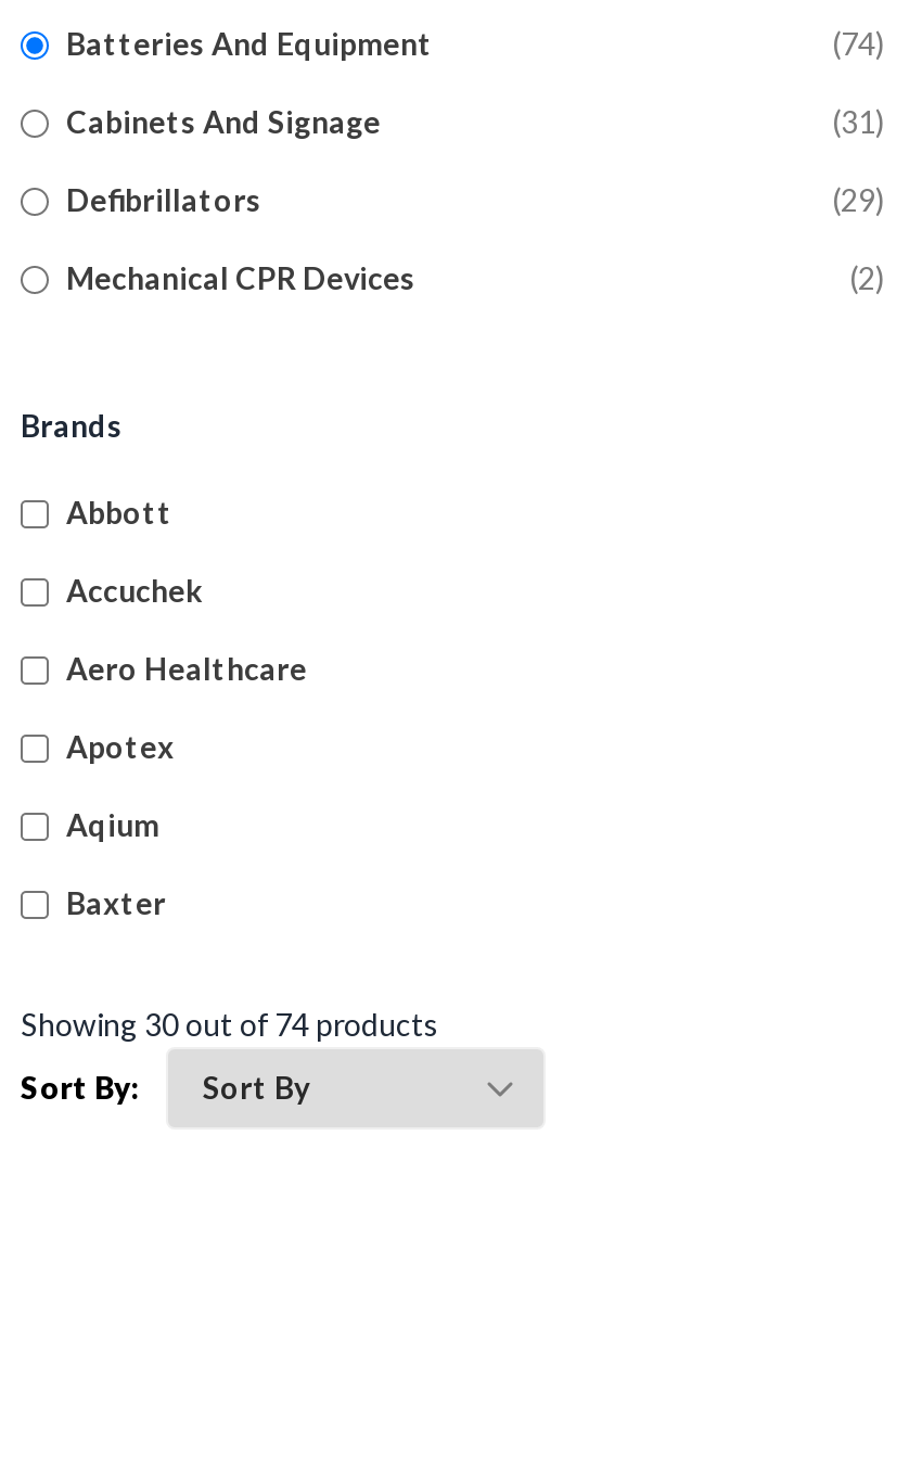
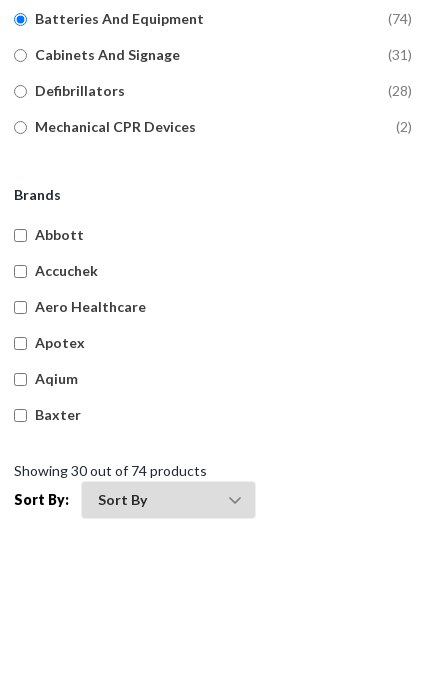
- (29)
+ (28)
